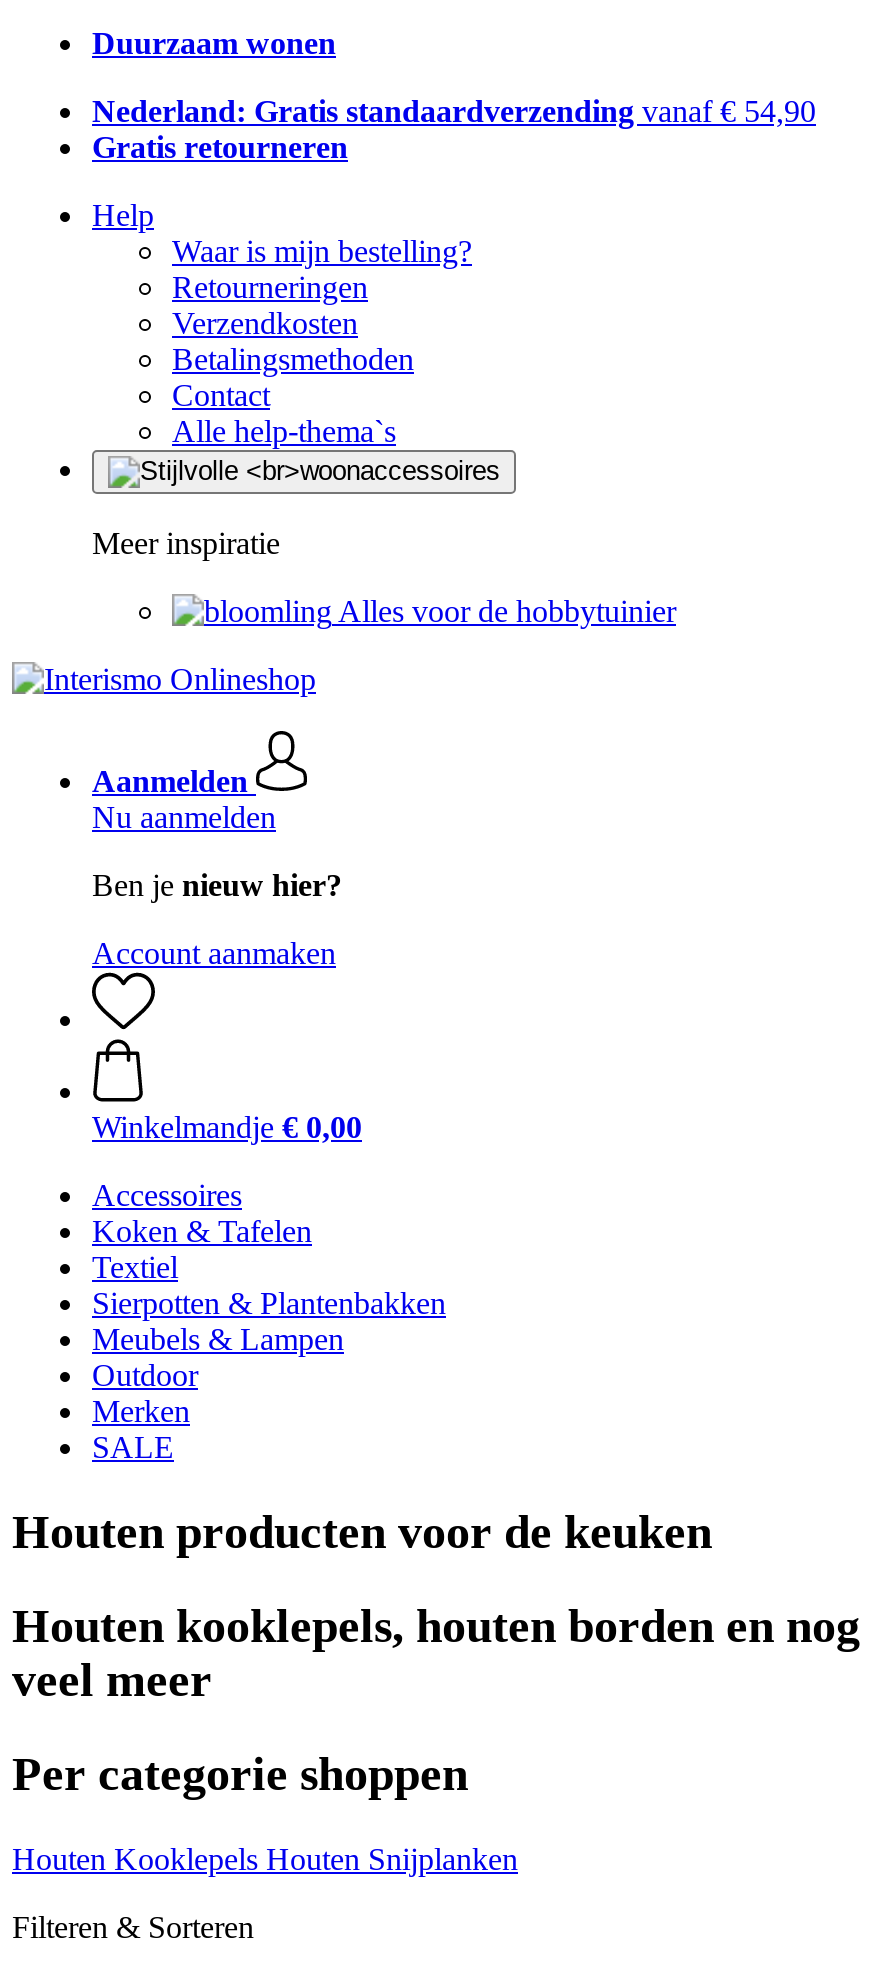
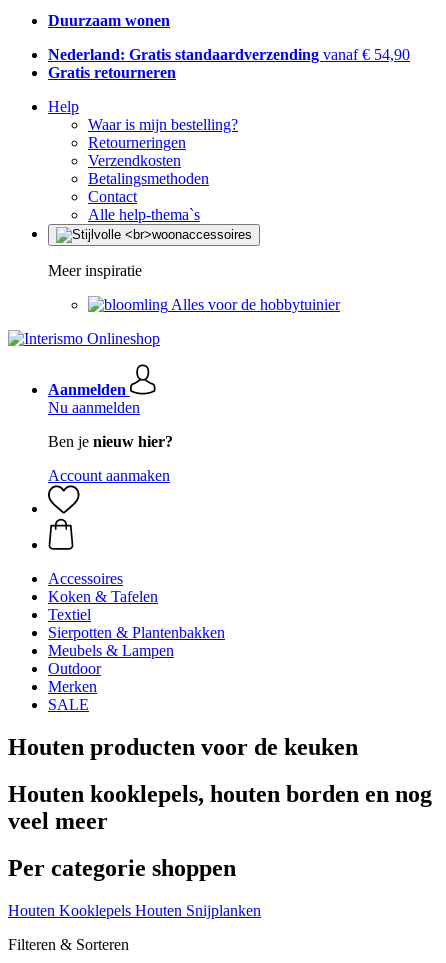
- Winkelmandje € 0,00
